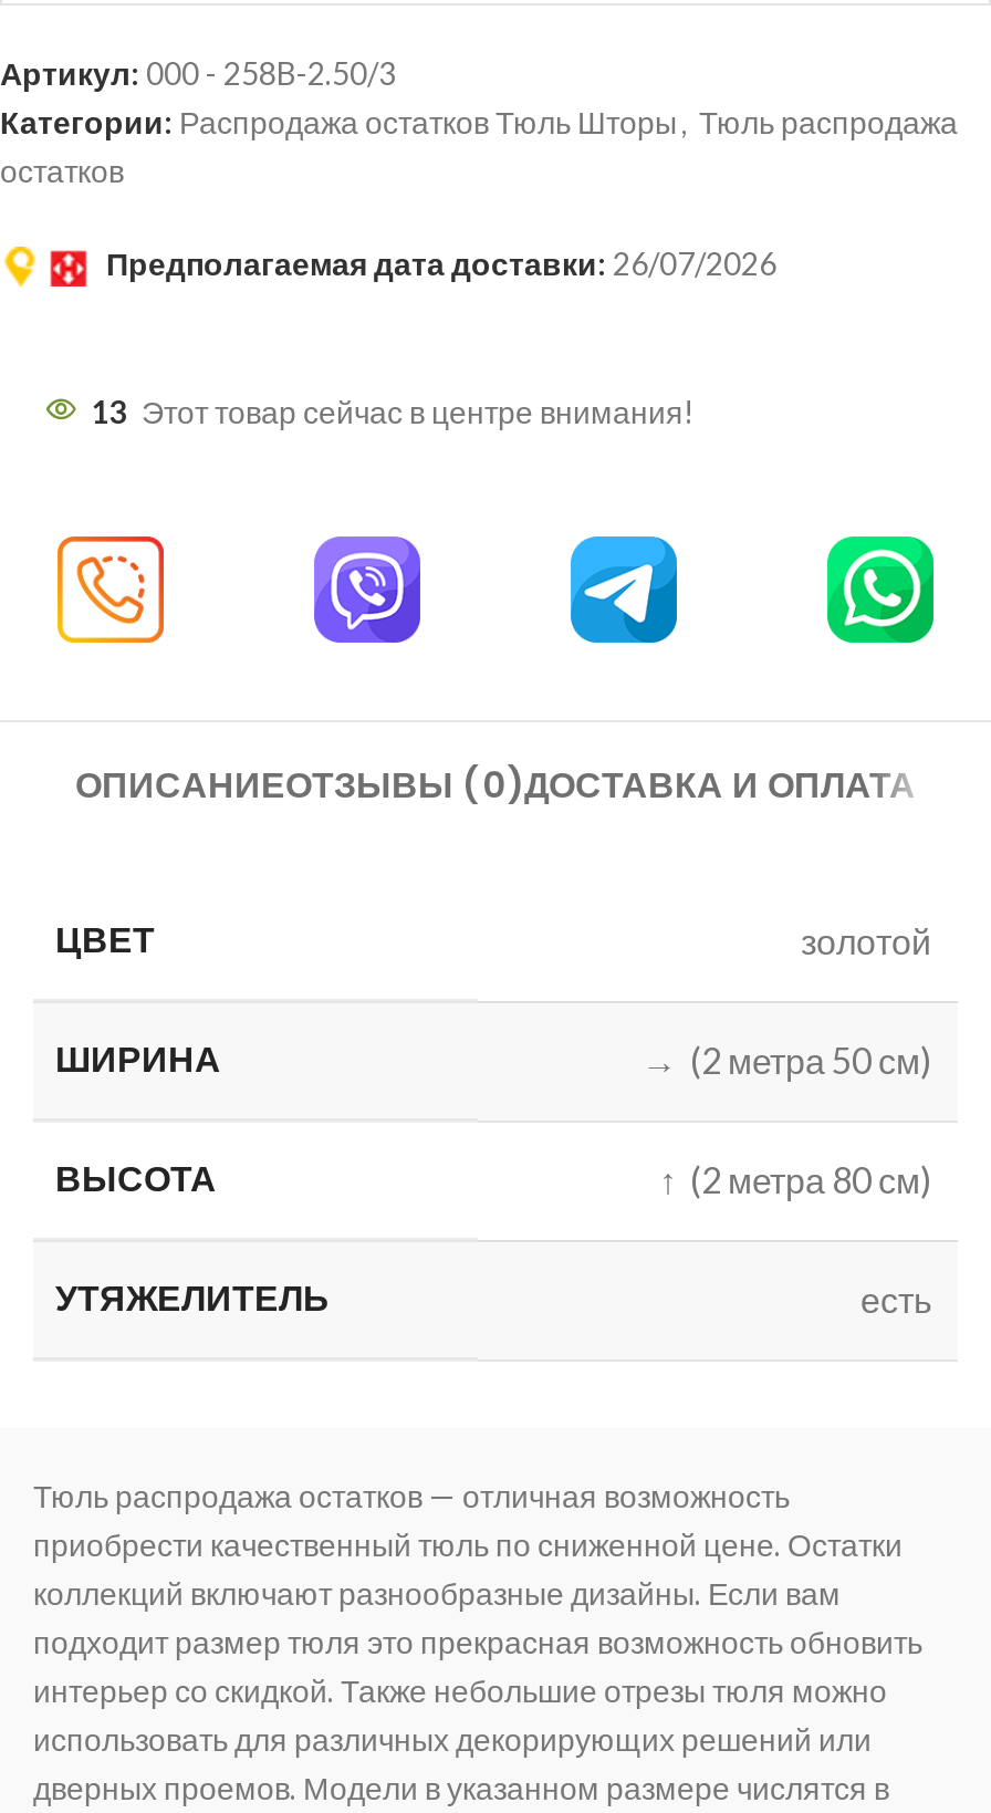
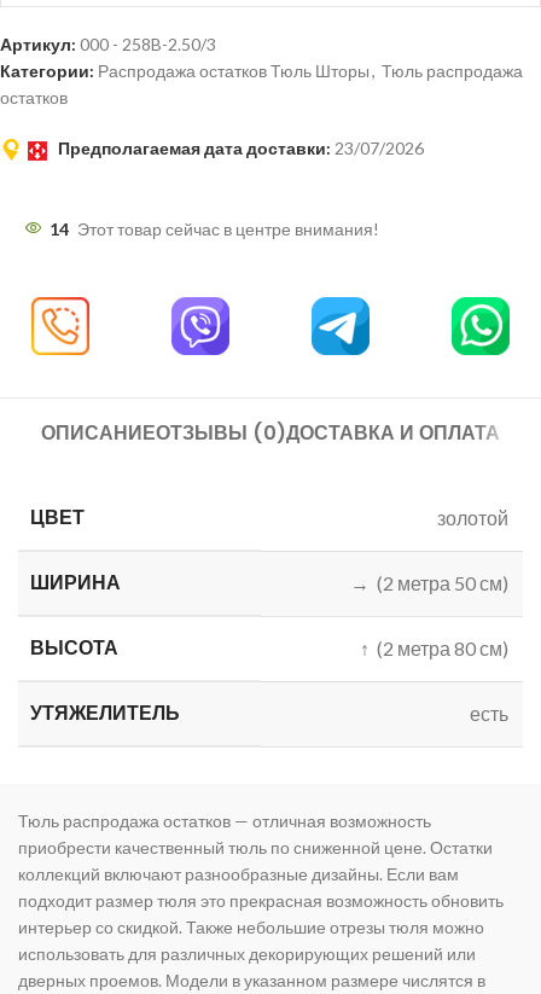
- Предполагаемая дата доставки: 26/07/2026
+ Предполагаемая дата доставки: 23/07/2026

- 13 Этот товар сейчас в центре внимания!
+ 14 Этот товар сейчас в центре внимания!
